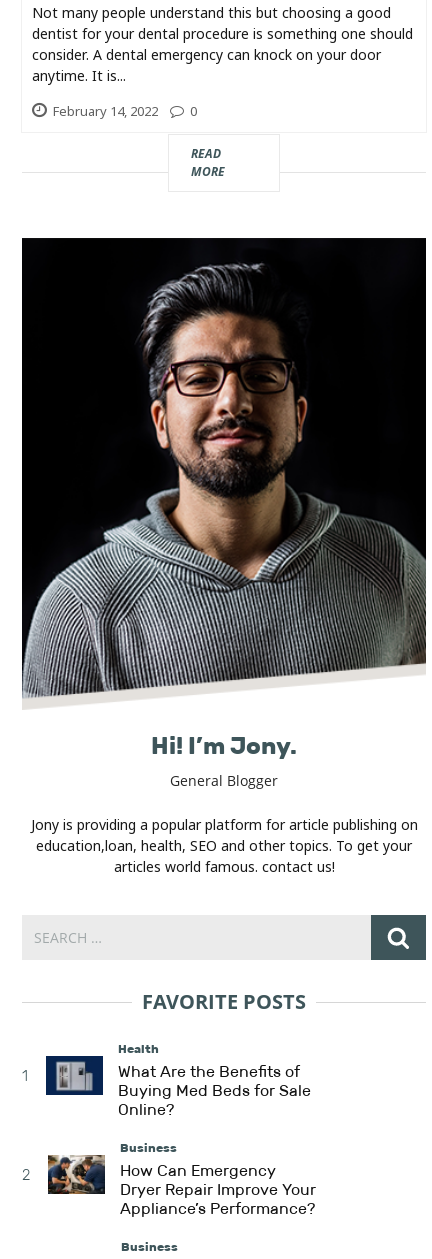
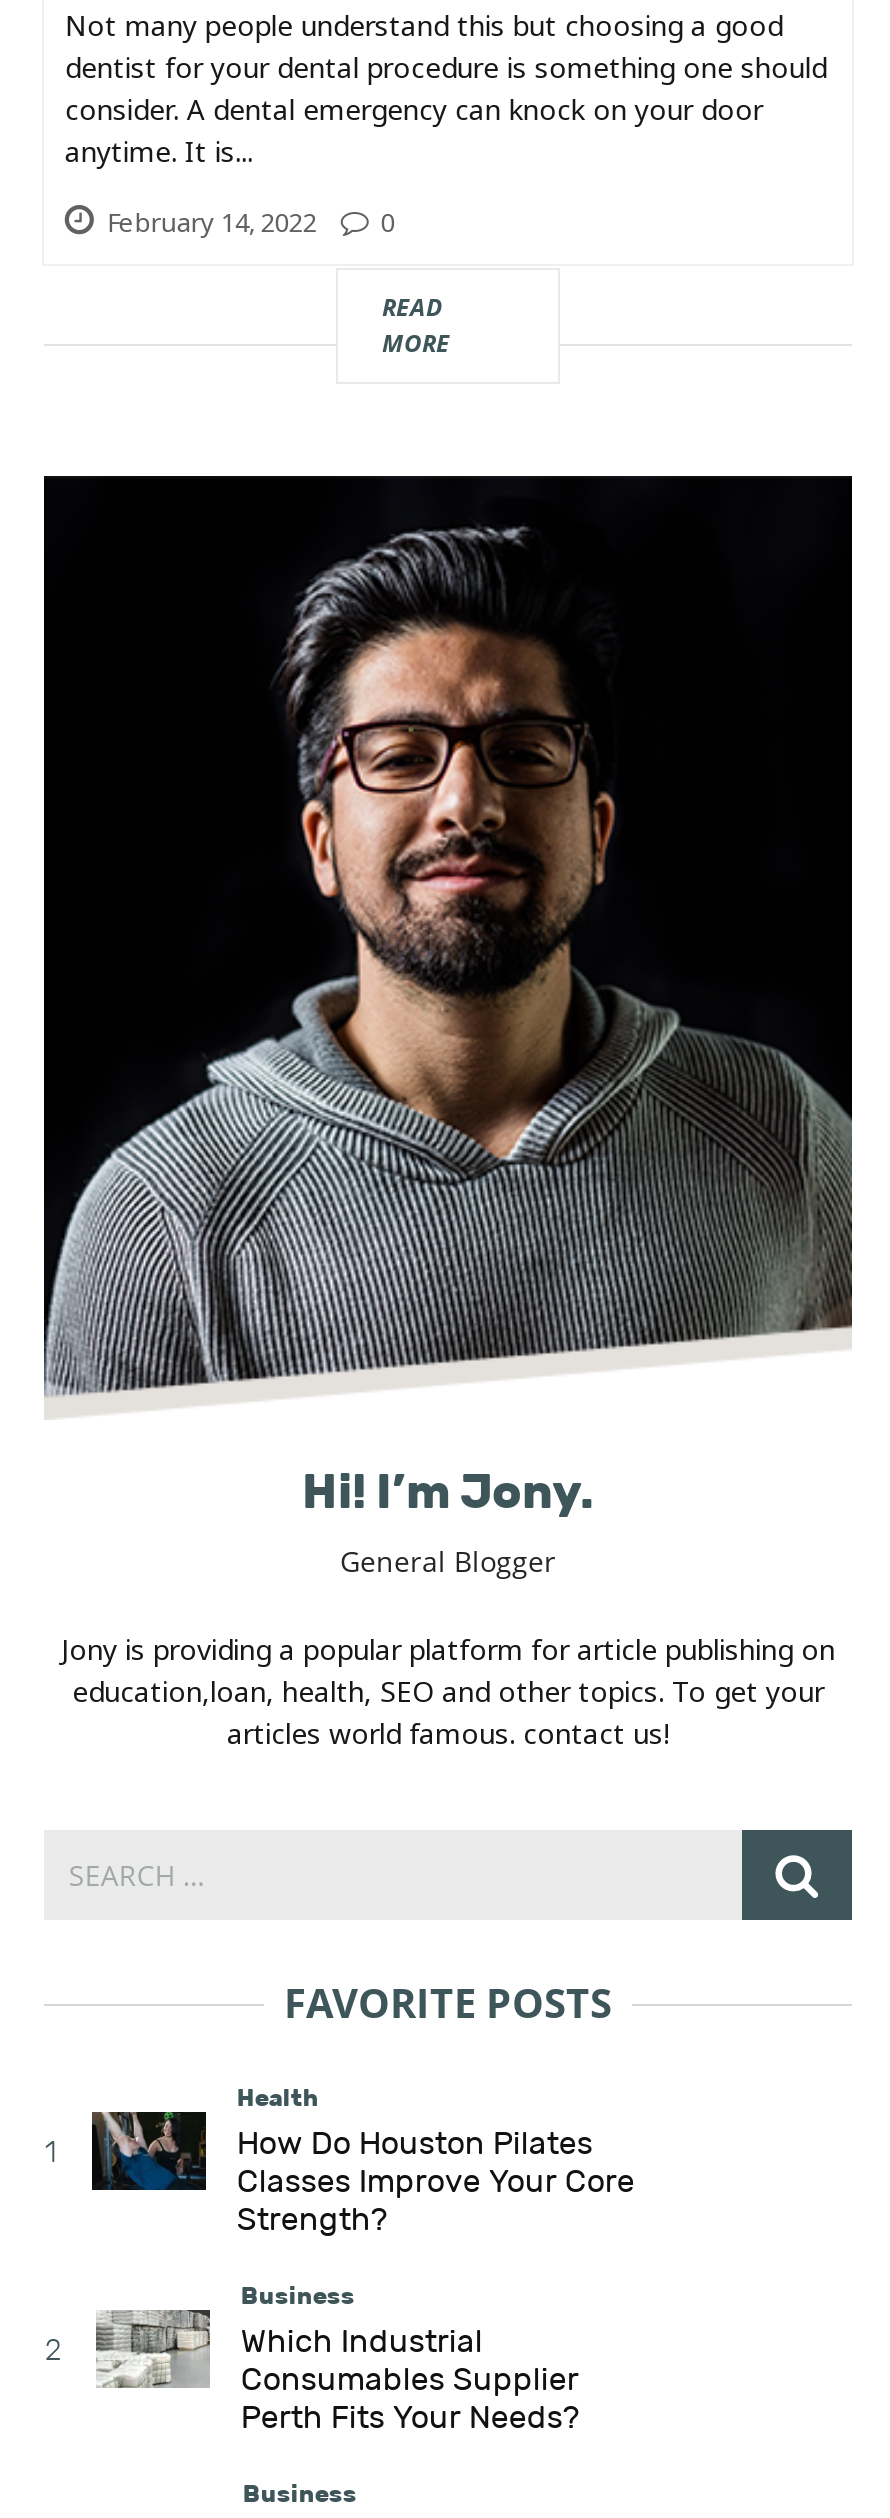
- [image]
- What Are the Benefits of
- Buying Med Beds for Sale
- Online?
+ [image]
+ How Do Houston Pilates
+ Classes Improve Your Core
+ Strength?

- [image]
- How Can Emergency
- Dryer Repair Improve Your
- Appliance’s Performance?
+ [image]
+ Which Industrial
+ Consumables Supplier
+ Perth Fits Your Needs?
